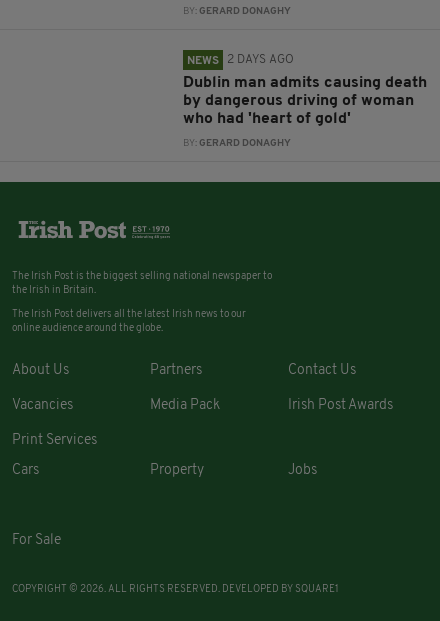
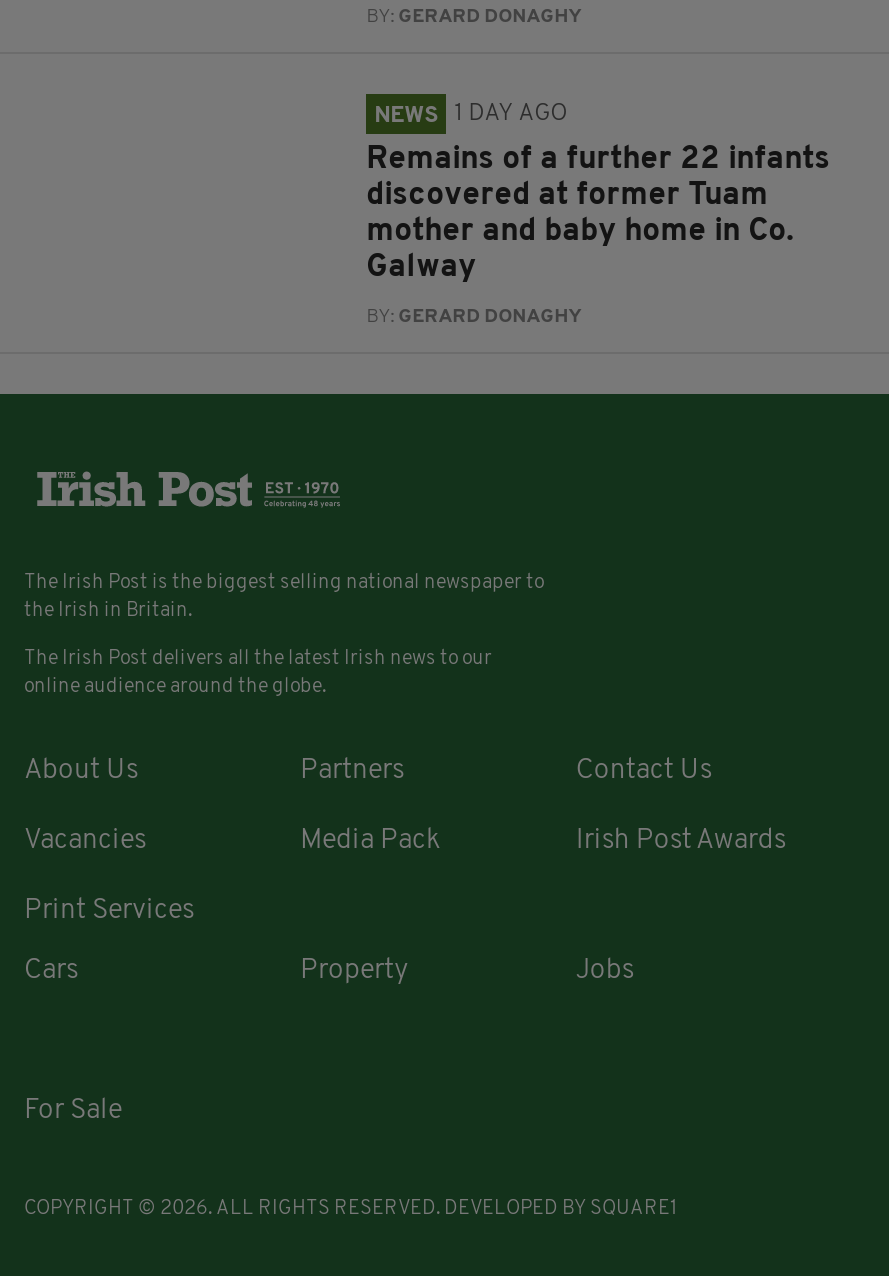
- NEWS 2 DAYS AGO
+ NEWS 1 DAY AGO

- Dublin man admits causing death
- by dangerous driving of woman
- who had 'heart of gold'
+ Remains of a further 22 infants
+ discovered at former Tuam
+ mother and baby home in Co.
+ Galway
